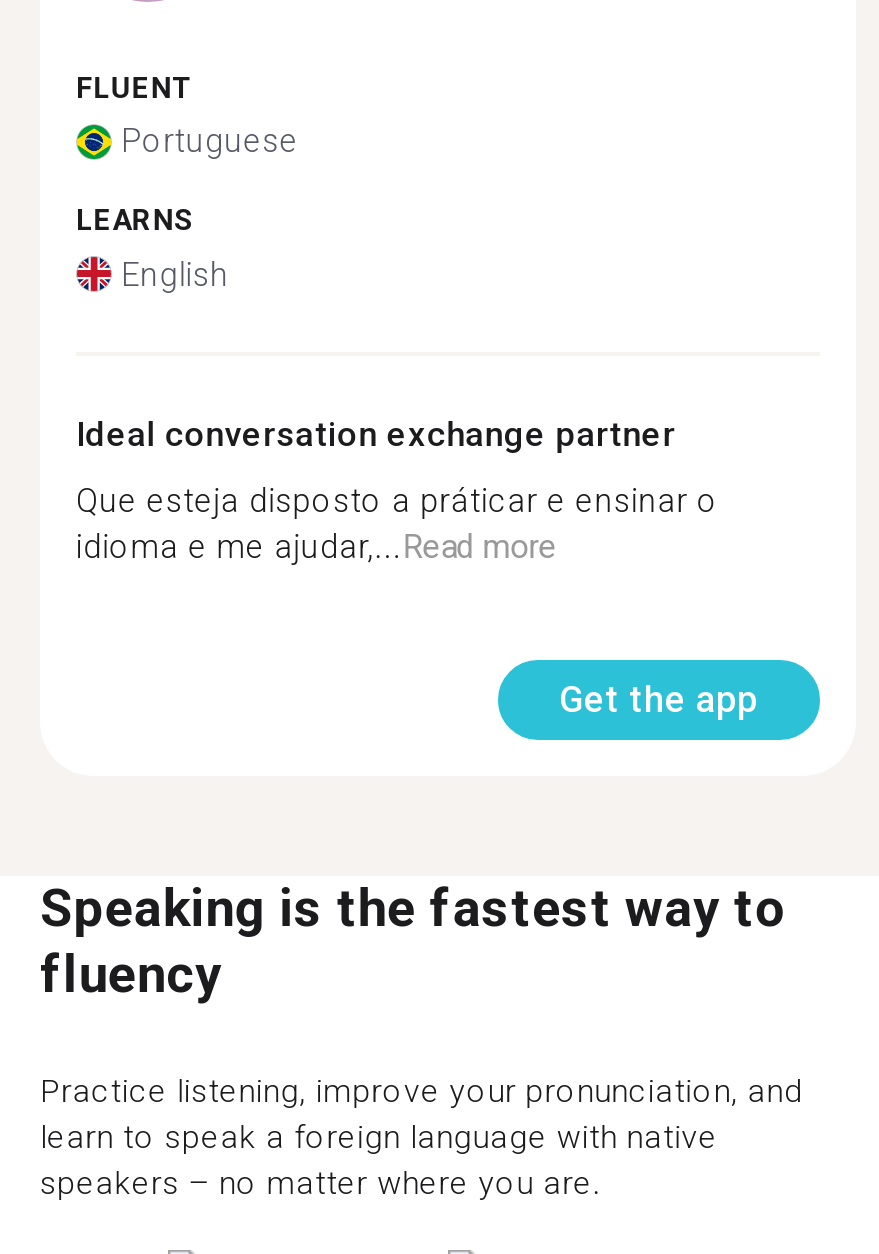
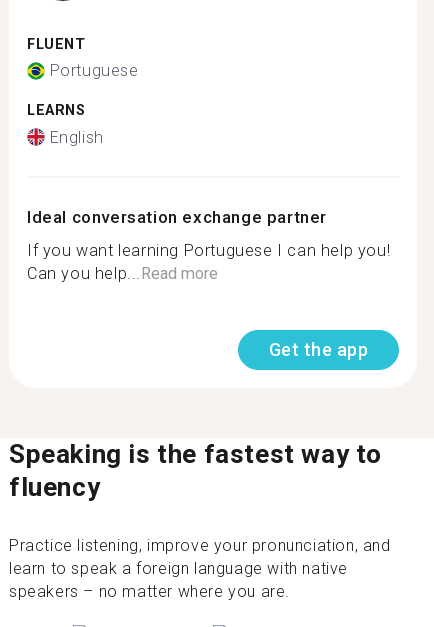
- Que esteja disposto a práticar e ensinar o
- idioma e me ajudar,... Read more
+ If you want learning Portuguese I can help you!
+ Can you help... Read more
